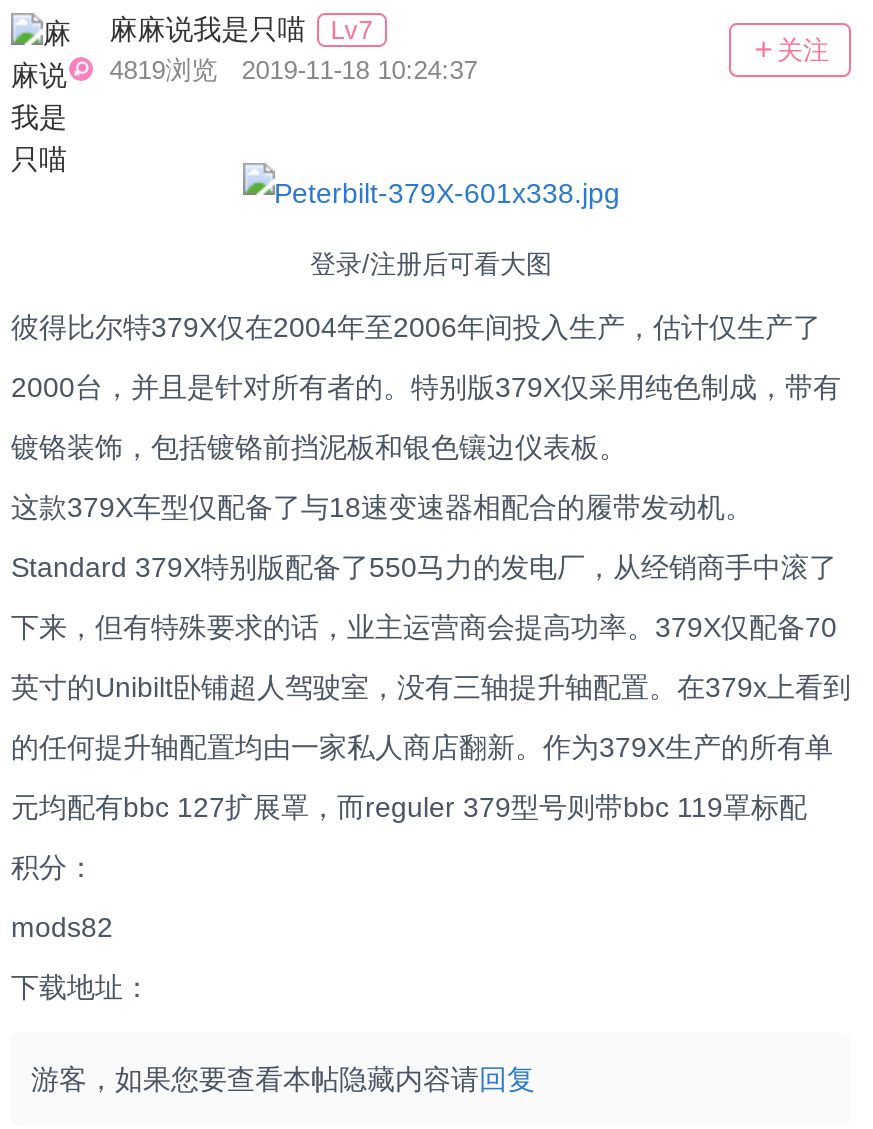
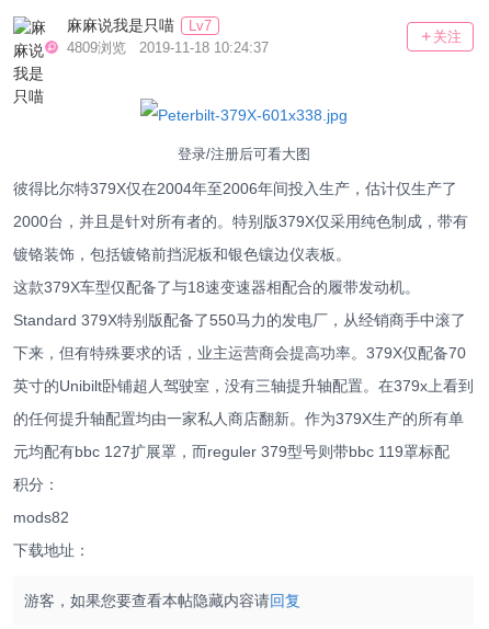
- 4819浏览 2019-11-18 10:24:37
+ 4809浏览 2019-11-18 10:24:37
